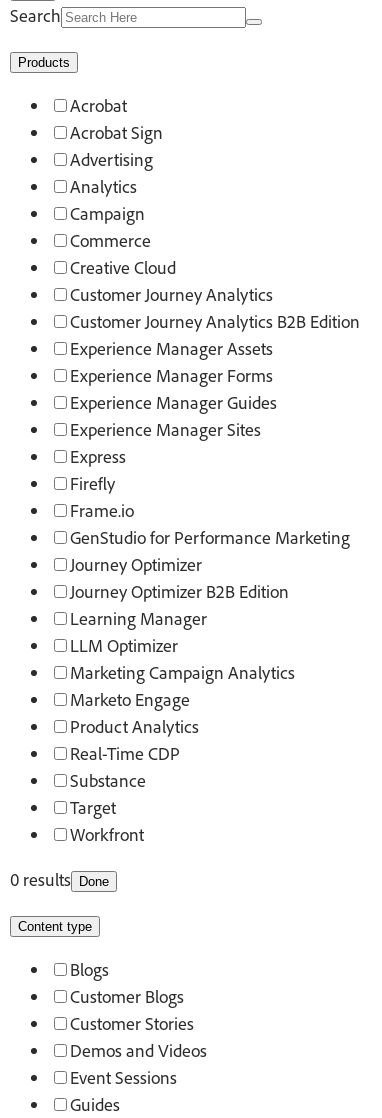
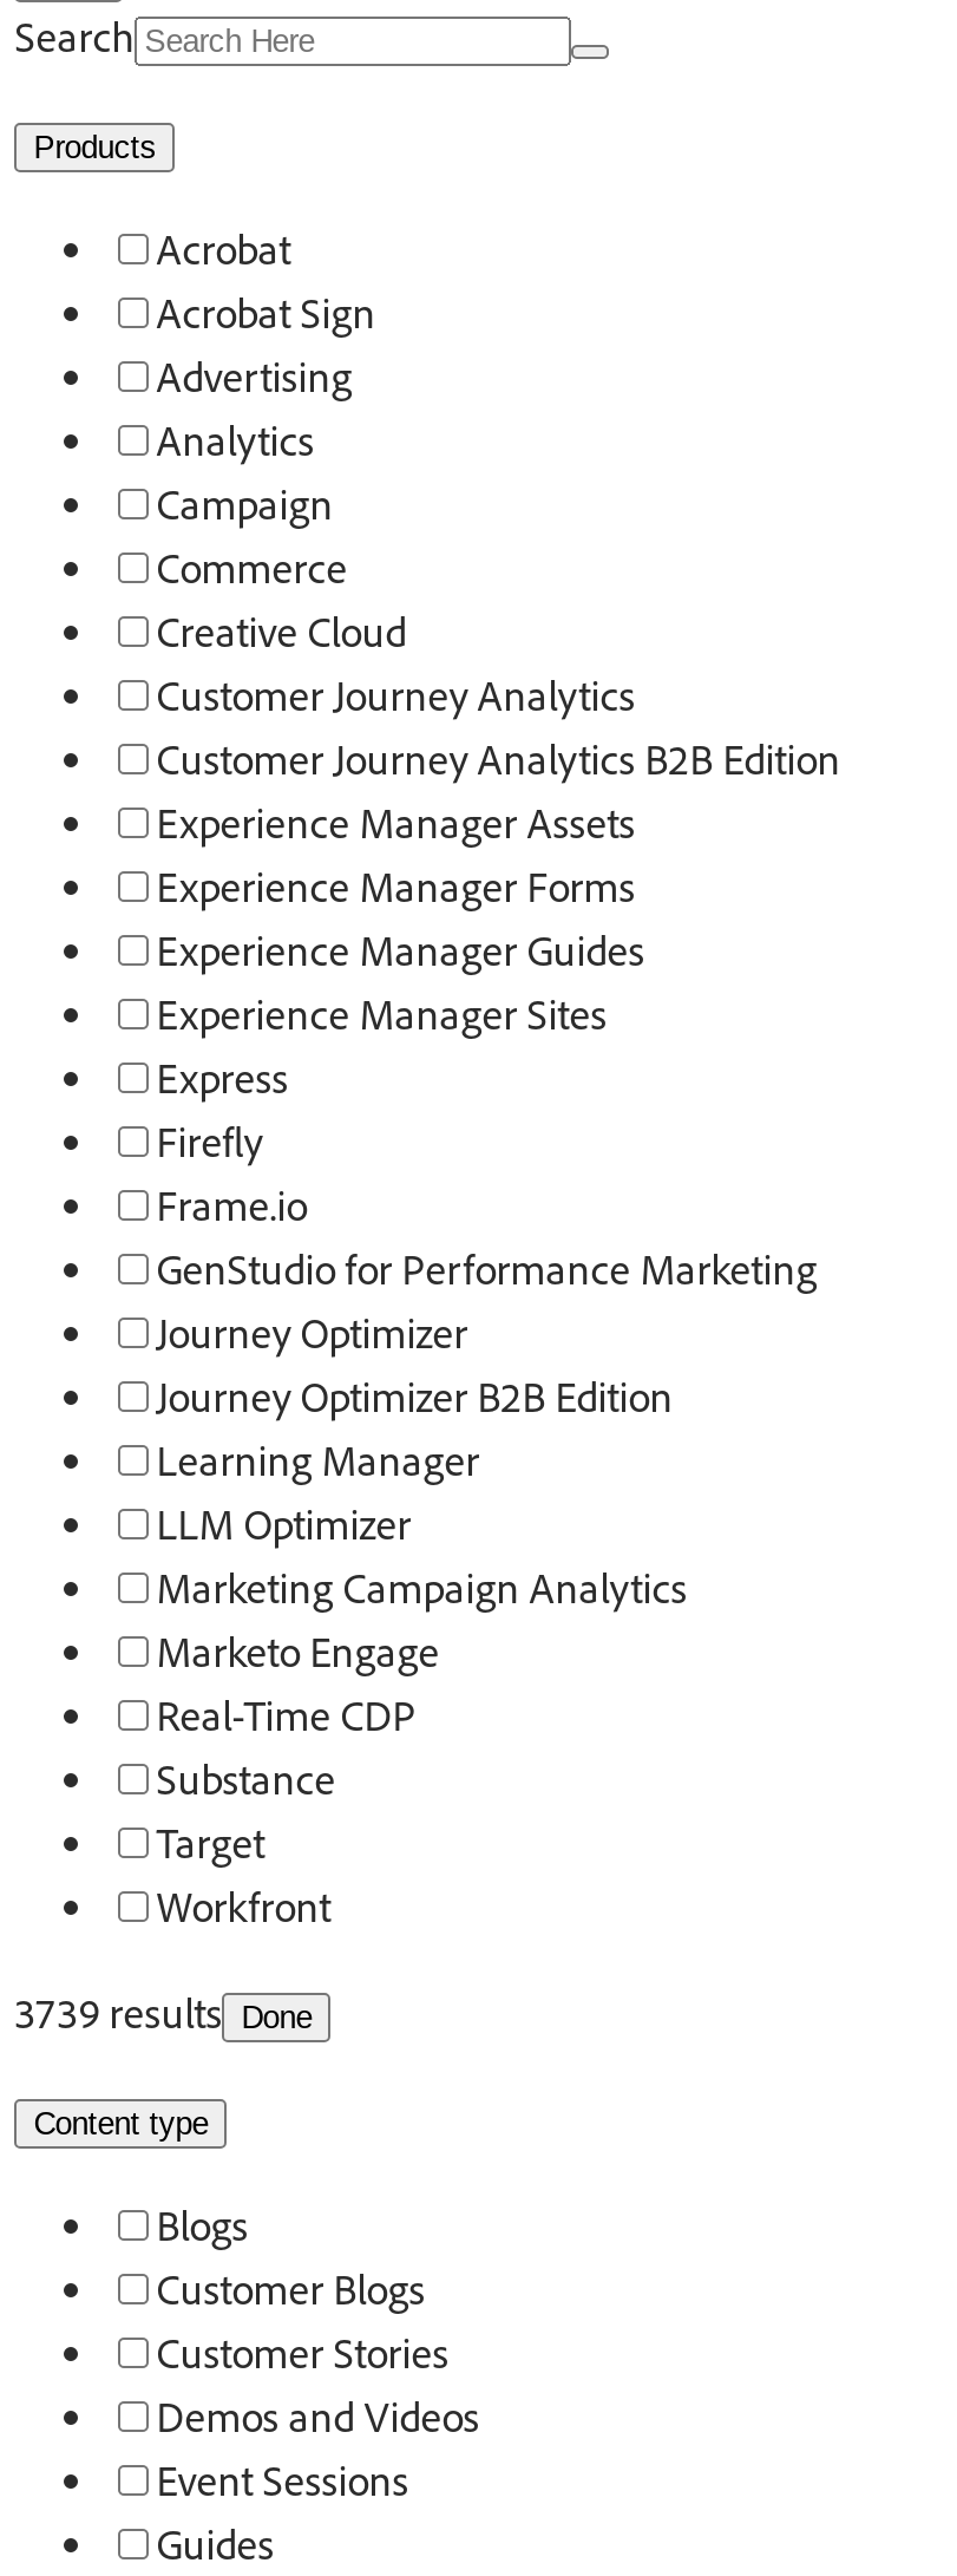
- Product Analytics

- 0 results Done
+ 3739 results Done
